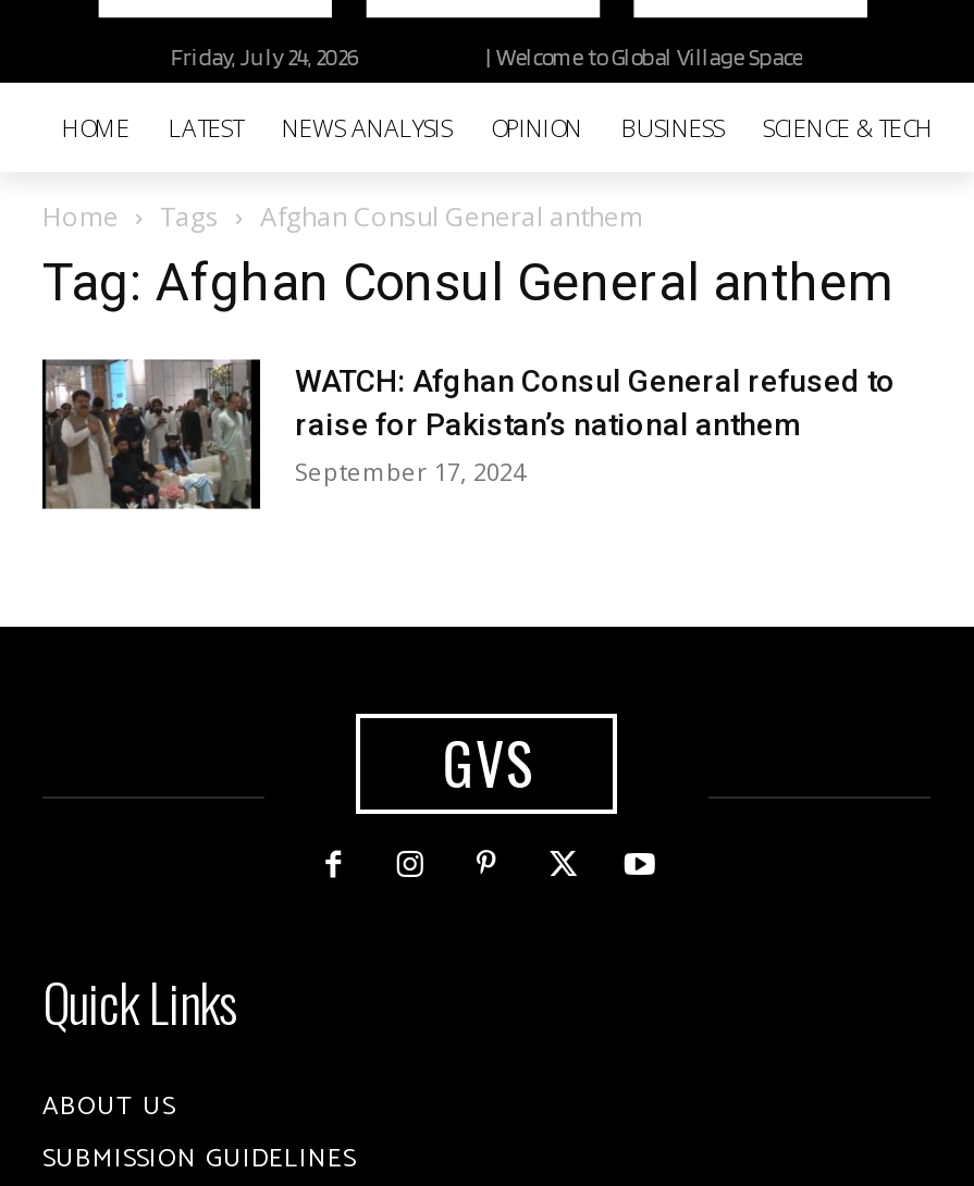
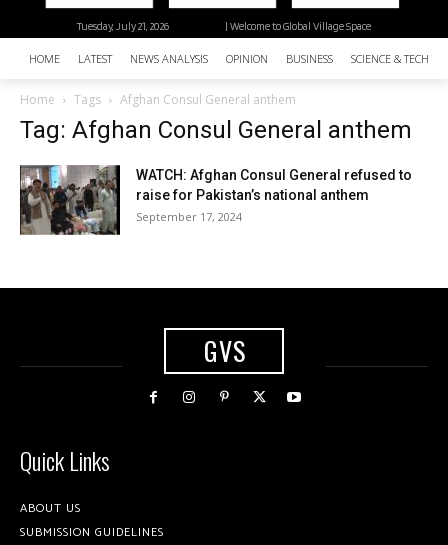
- Friday, July 24, 2026
+ Tuesday, July 21, 2026
